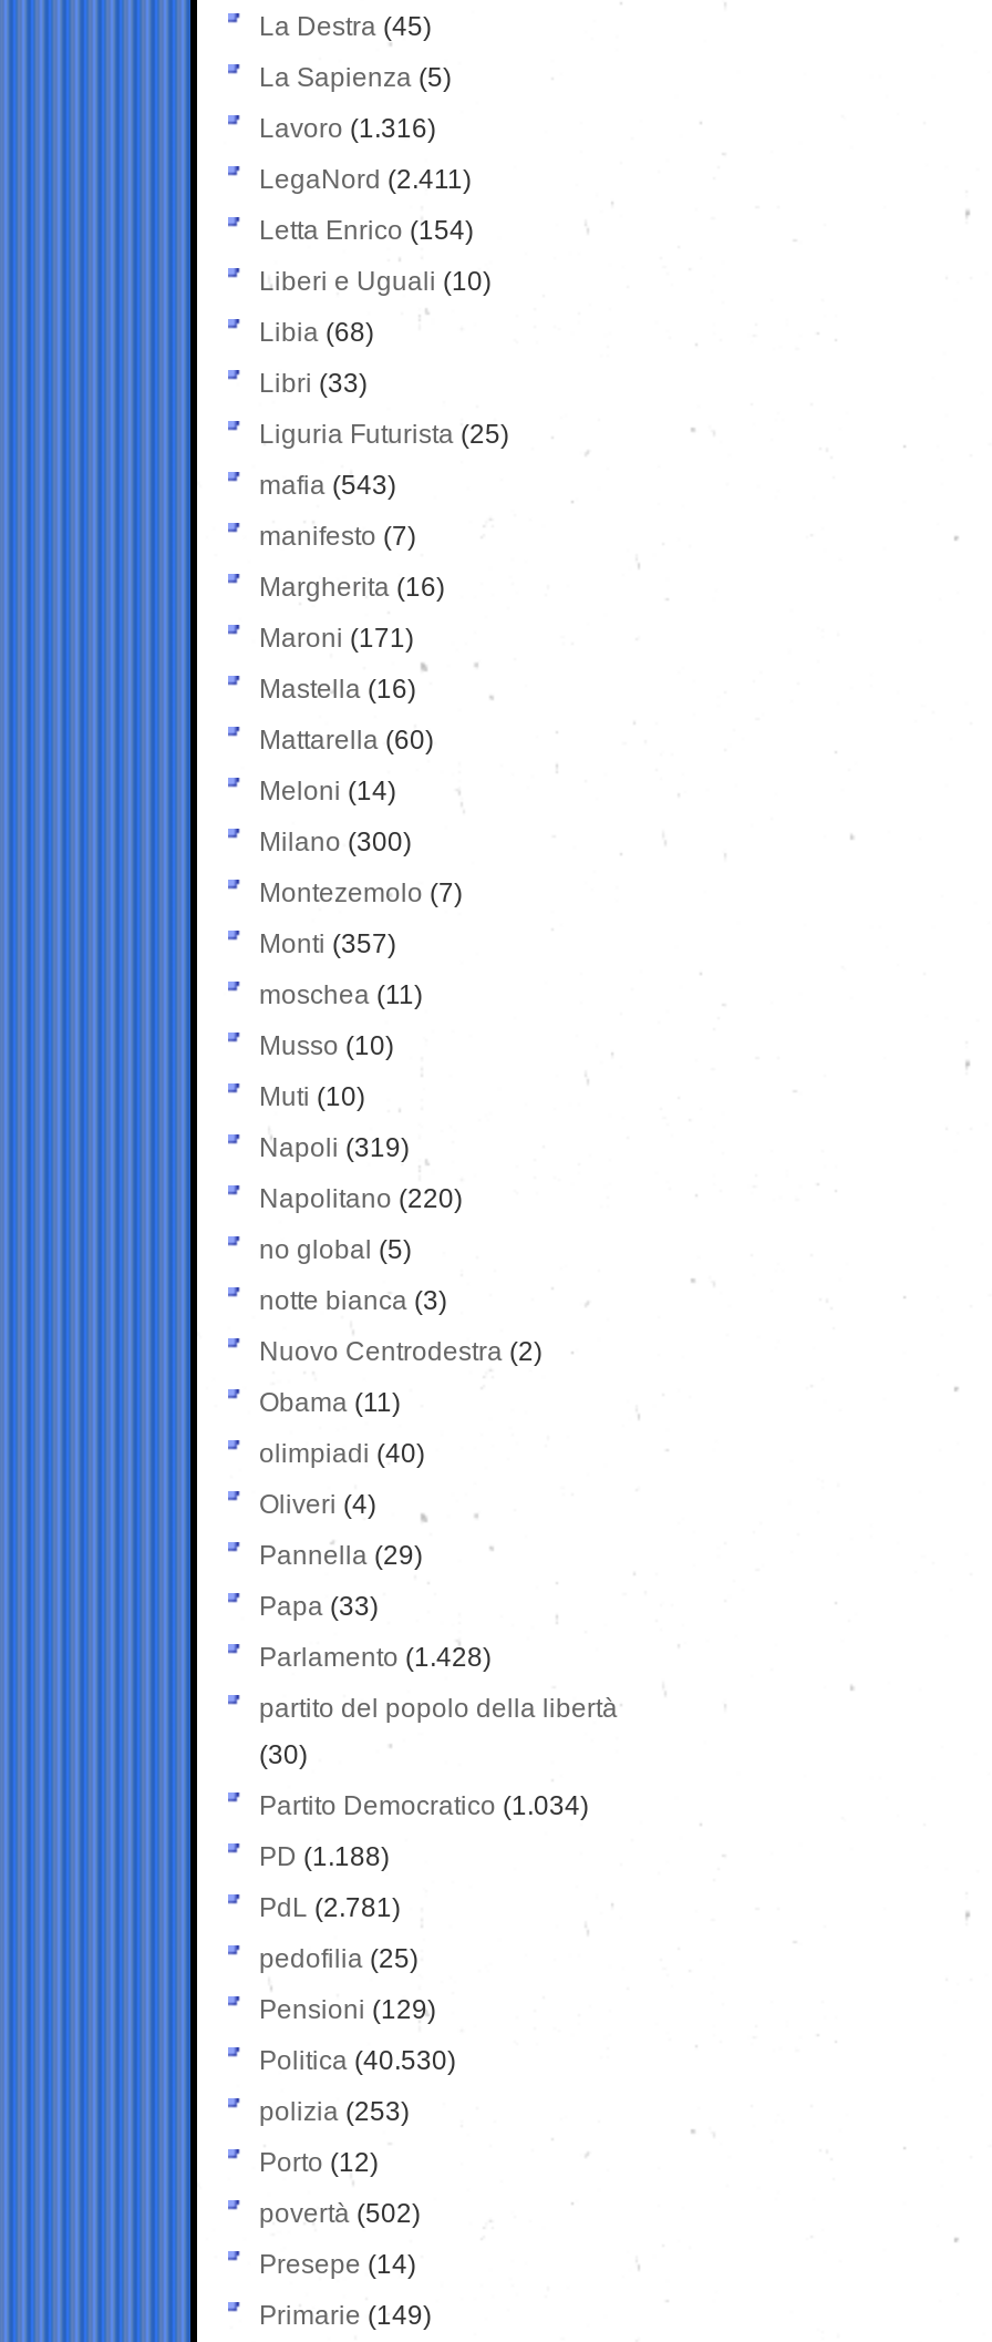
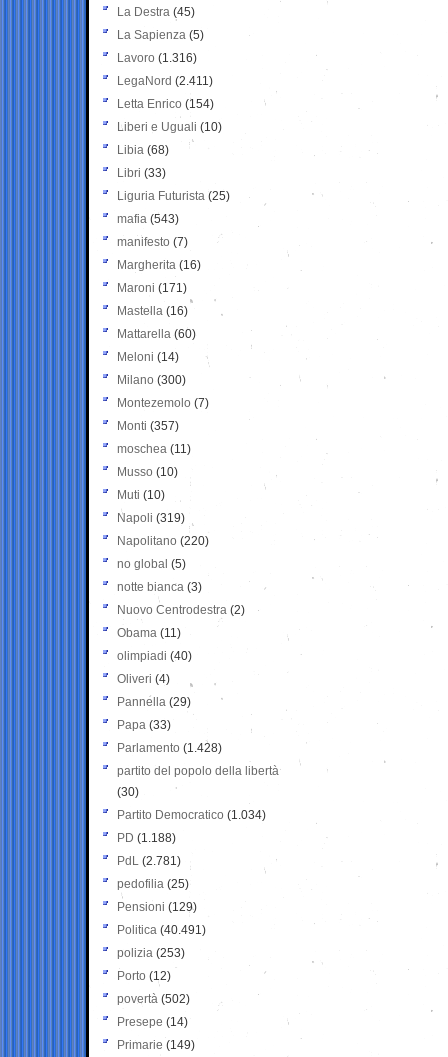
- Politica (40.530)
+ Politica (40.491)
